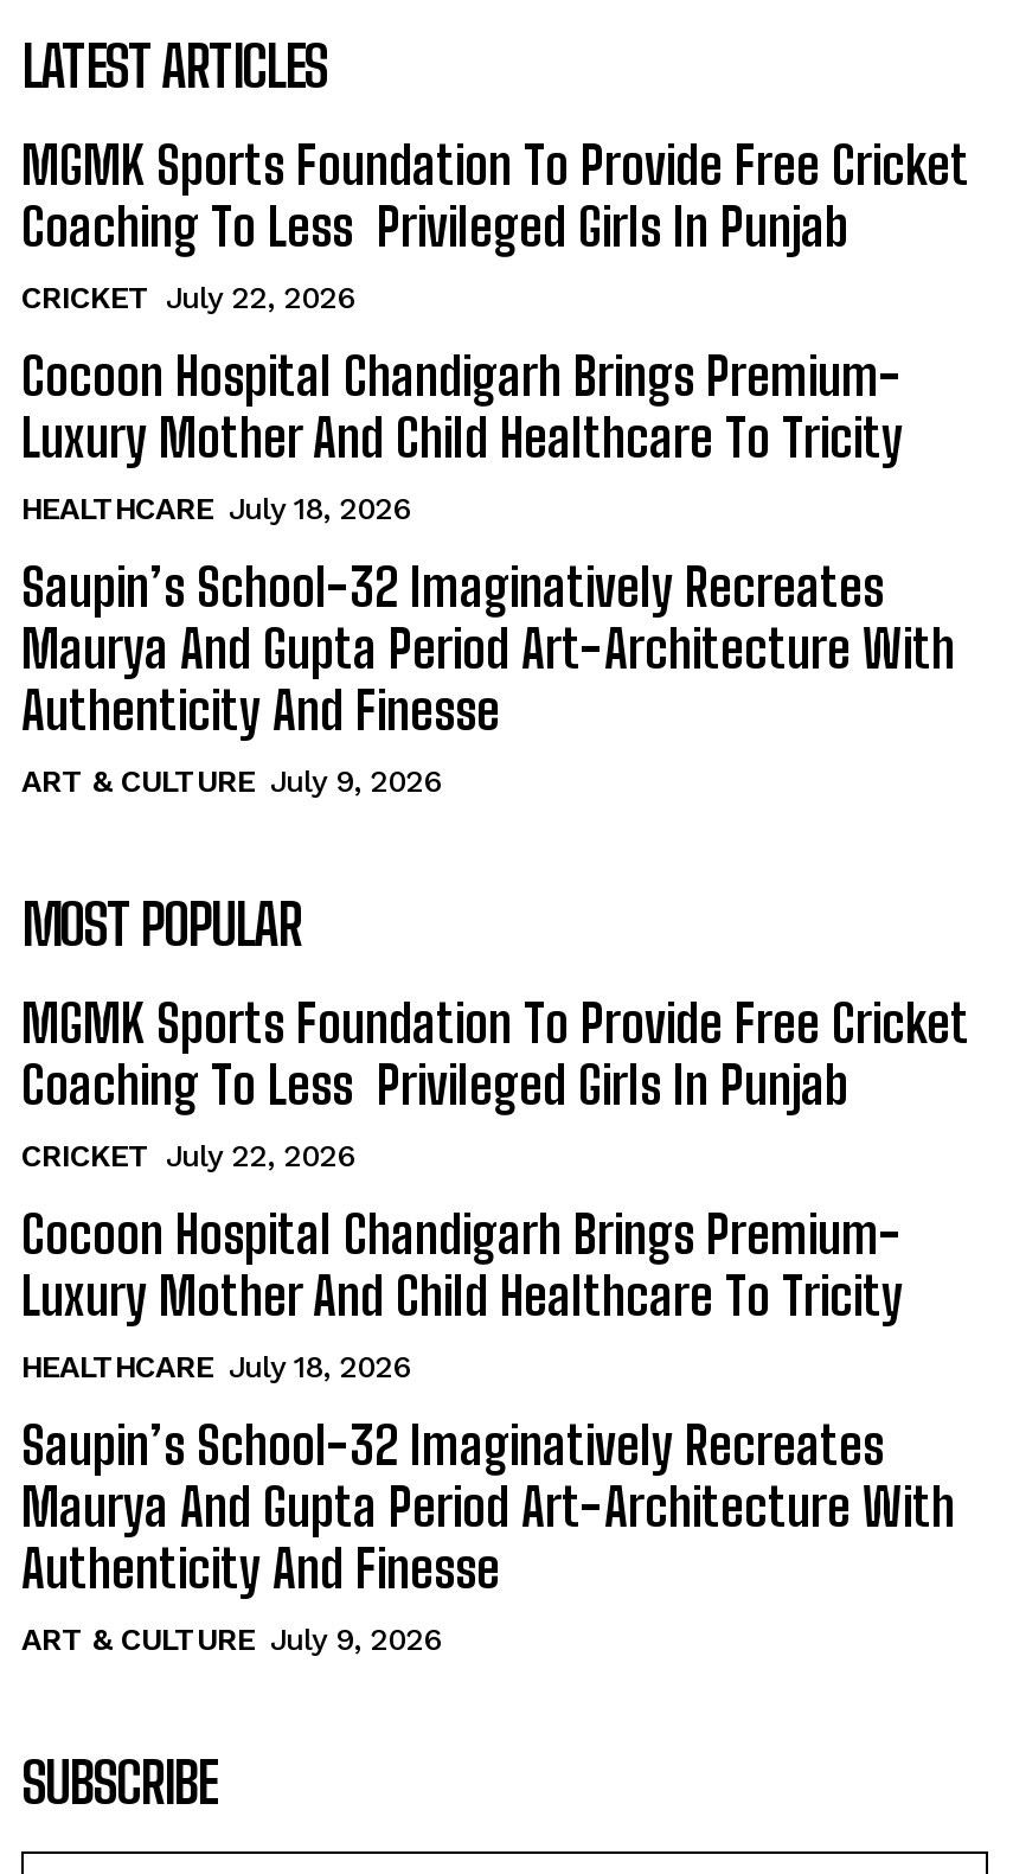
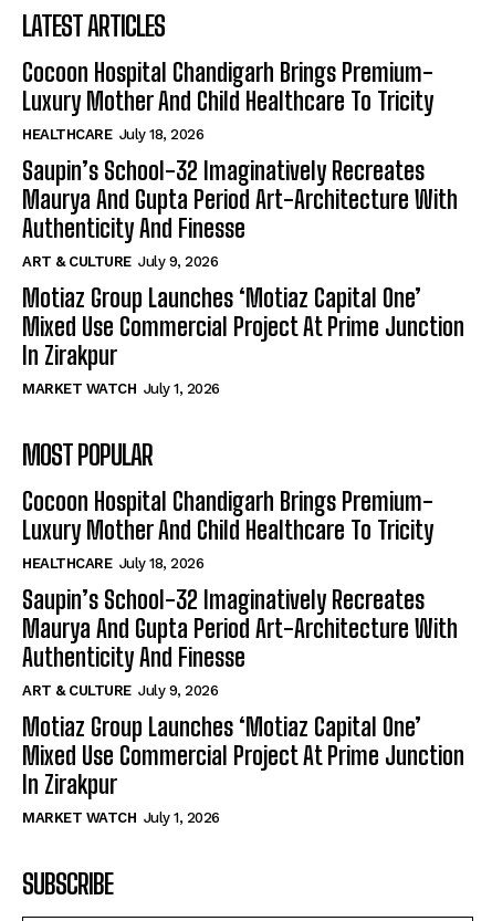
- MGMK Sports Foundation To Provide Free Cricket
- Coaching To Less Privileged Girls In Punjab
- CRICKET July 22, 2026

moved up: Cocoon Hospital Chandigarh Brings Premium- | Luxury Mother And Child Healthcare To Tricity | HEALTHCARE July 18, 2026 | Saupin’s School-32 Imaginatively Recreates | Maurya And Gupta Period Art-Architecture With | Authenticity And Finesse | ART & CULTURE July 9, 2026

+ Motiaz Group Launches ‘Motiaz Capital One’
+ Mixed Use Commercial Project At Prime Junction
+ In Zirakpur
+ MARKET WATCH July 1, 2026

- MGMK Sports Foundation To Provide Free Cricket
- Coaching To Less Privileged Girls In Punjab
- CRICKET July 22, 2026

moved up: Cocoon Hospital Chandigarh Brings Premium- | Luxury Mother And Child Healthcare To Tricity | HEALTHCARE July 18, 2026 | Saupin’s School-32 Imaginatively Recreates | Maurya And Gupta Period Art-Architecture With | Authenticity And Finesse | ART & CULTURE July 9, 2026

+ Motiaz Group Launches ‘Motiaz Capital One’
+ Mixed Use Commercial Project At Prime Junction
+ In Zirakpur
+ MARKET WATCH July 1, 2026
